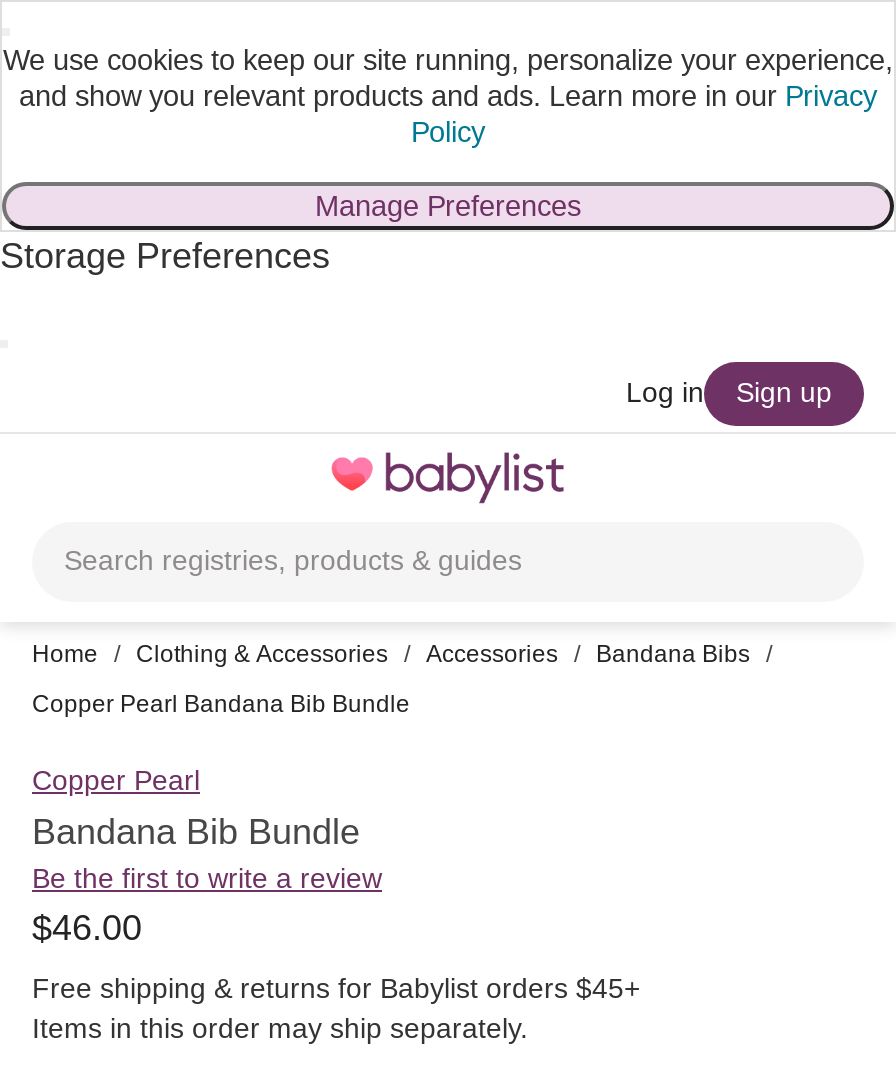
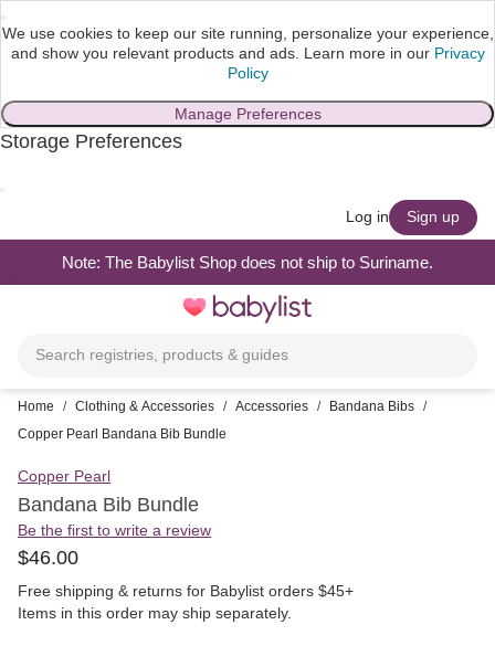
+ Note: The Babylist Shop does not ship to Suriname.
